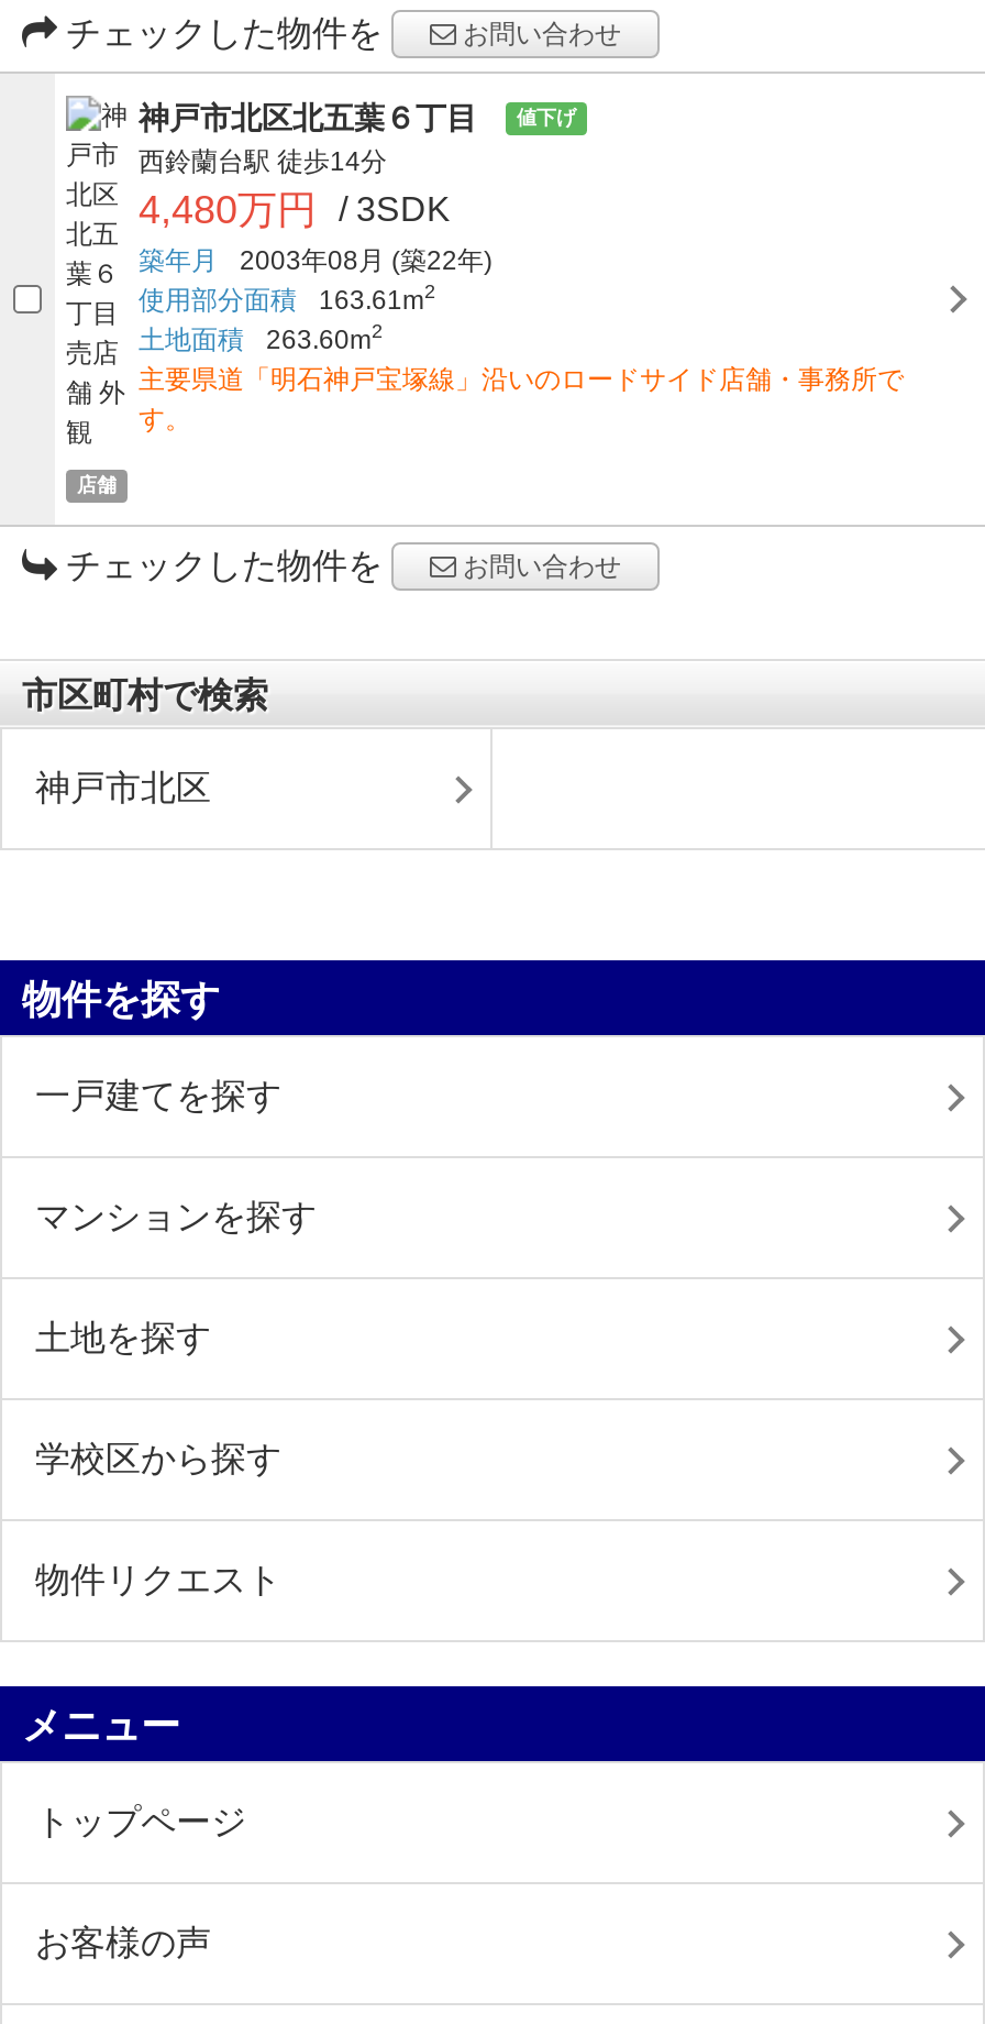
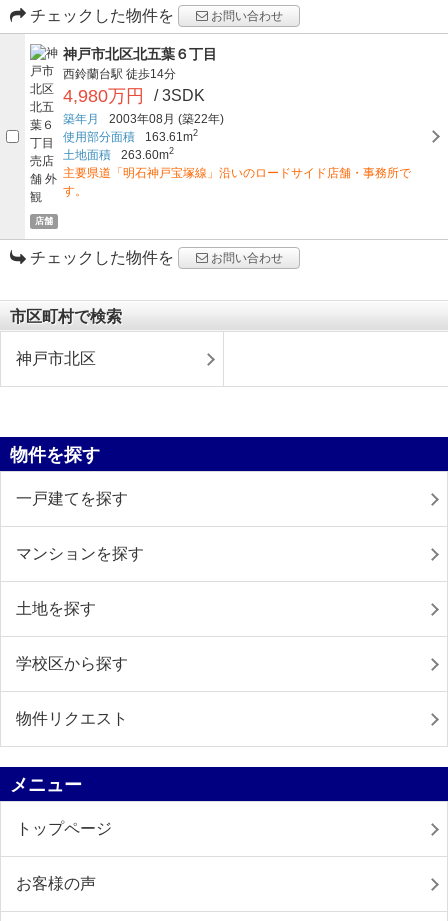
- 値下げ

- 4,480万円 / 3SDK
+ 4,980万円 / 3SDK
